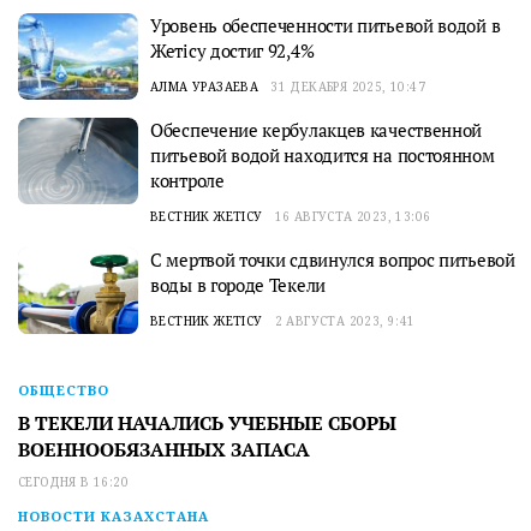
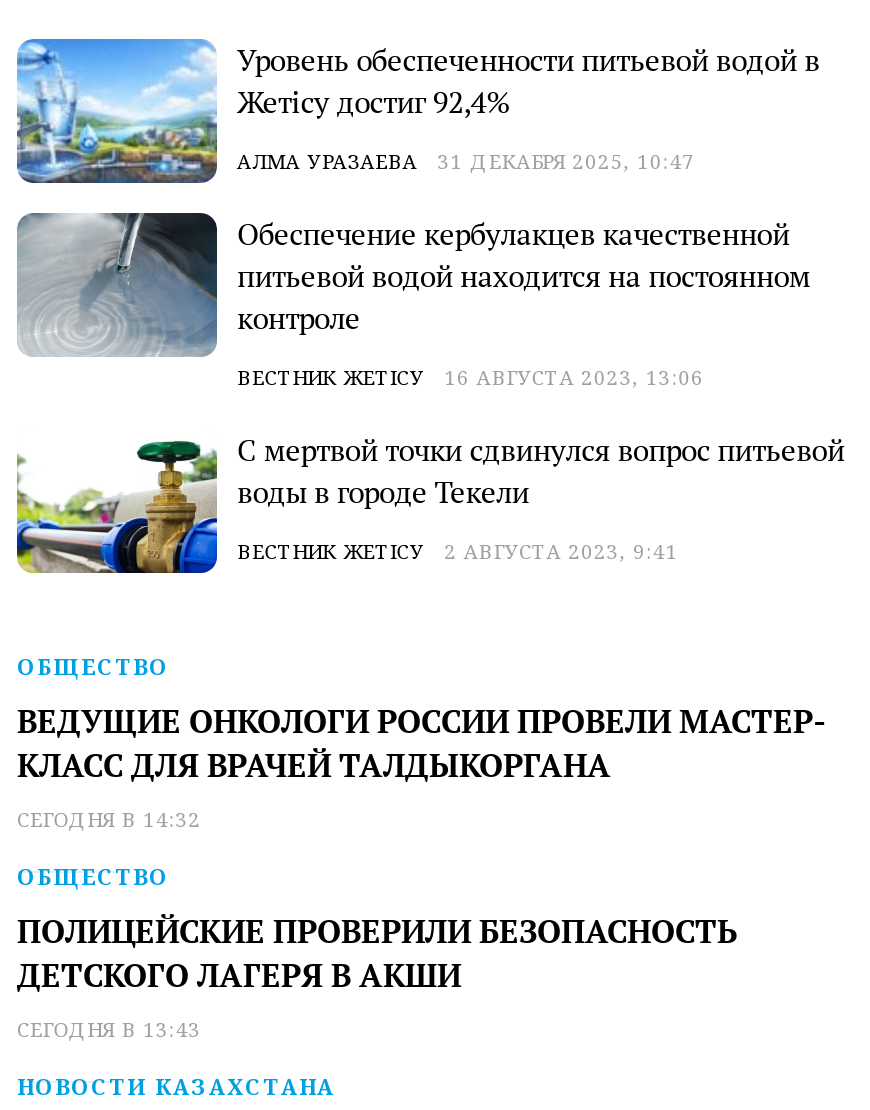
- В ТЕКЕЛИ НАЧАЛИСЬ УЧЕБНЫЕ СБОРЫ
- ВОЕННООБЯЗАННЫХ ЗАПАСА
- СЕГОДНЯ В 16:20
+ ВЕДУЩИЕ ОНКОЛОГИ РОССИИ ПРОВЕЛИ МАСТЕР-
+ КЛАСС ДЛЯ ВРАЧЕЙ ТАЛДЫКОРГАНА
+ СЕГОДНЯ В 14:32
+ ОБЩЕСТВО
+ ПОЛИЦЕЙСКИЕ ПРОВЕРИЛИ БЕЗОПАСНОСТЬ
+ ДЕТСКОГО ЛАГЕРЯ В АКШИ
+ СЕГОДНЯ В 13:43
